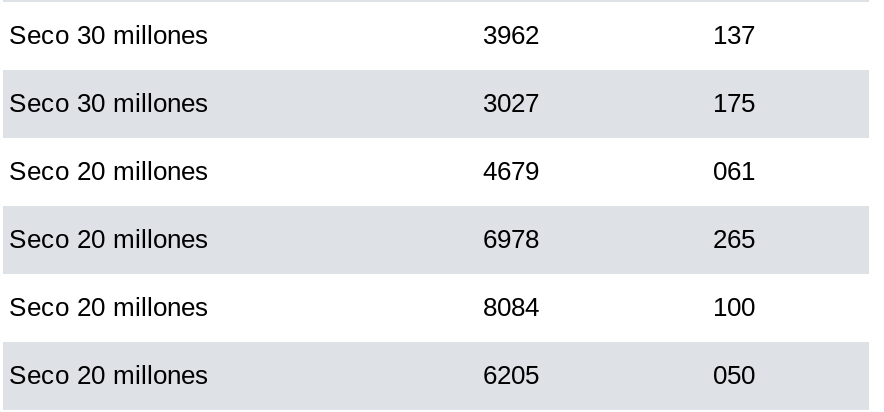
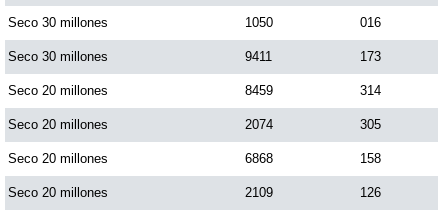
- 3962
+ 1050

- 137
+ 016

- 3027
+ 9411

- 175
+ 173

- 4679
+ 8459

- 061
+ 314

- 6978
+ 2074

- 265
+ 305

- 8084
+ 6868

- 100
+ 158

- 6205
+ 2109

- 050
+ 126
